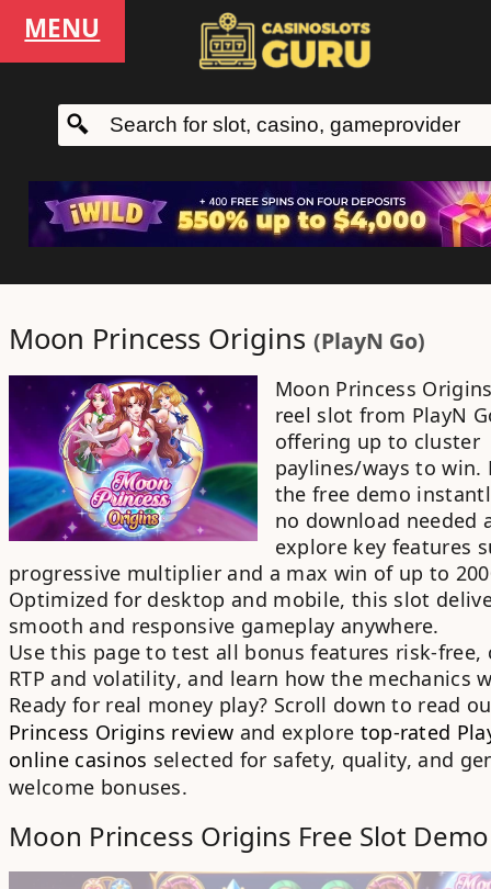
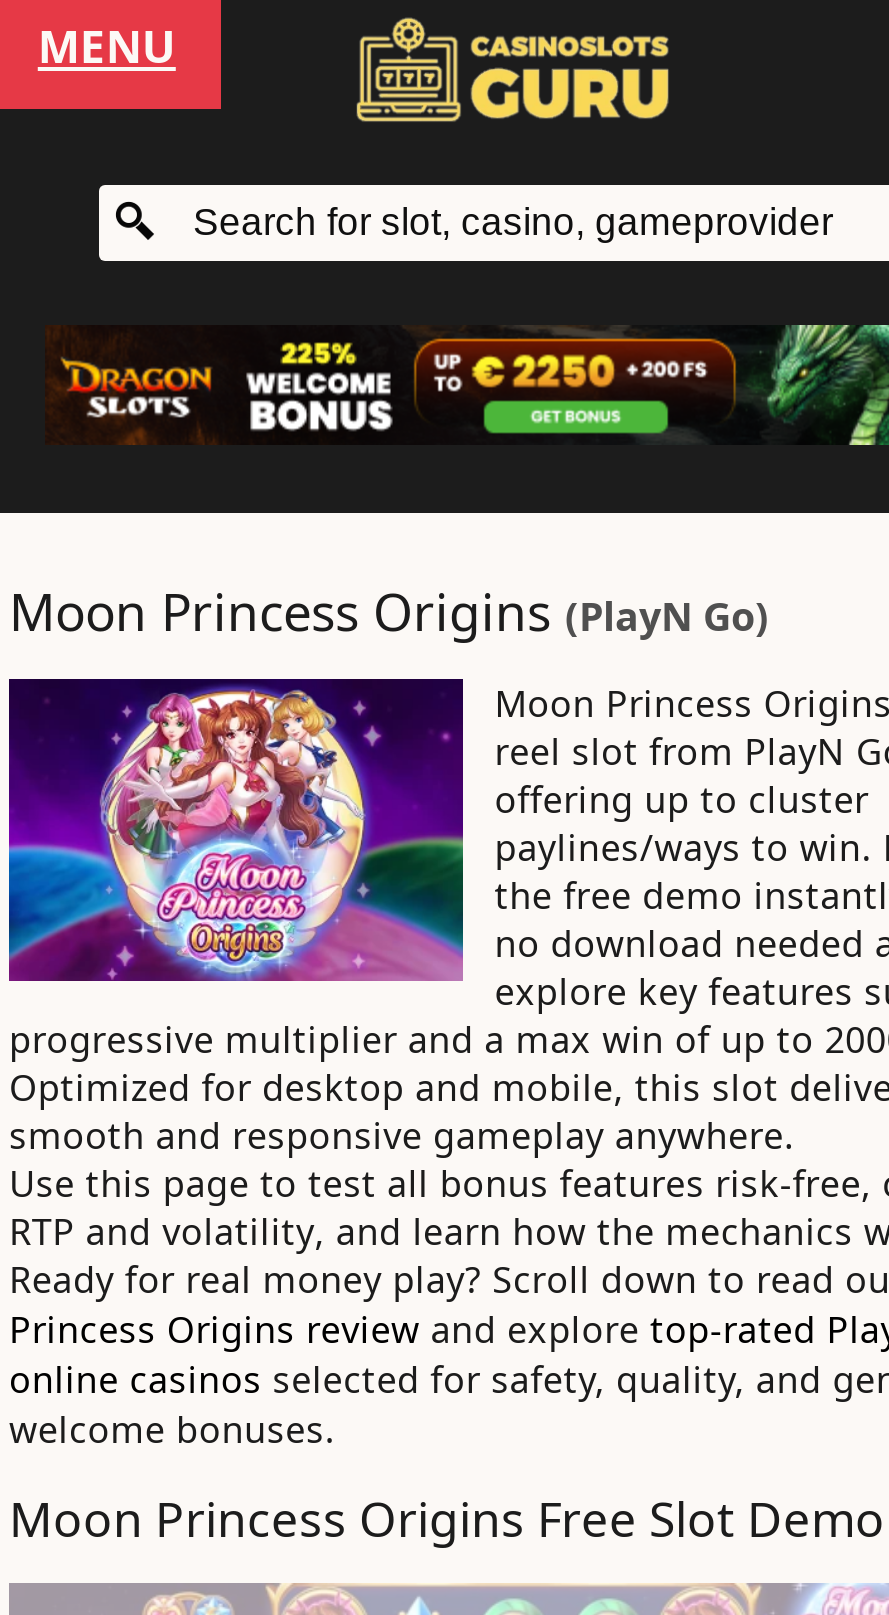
- [image]
+ [image]
